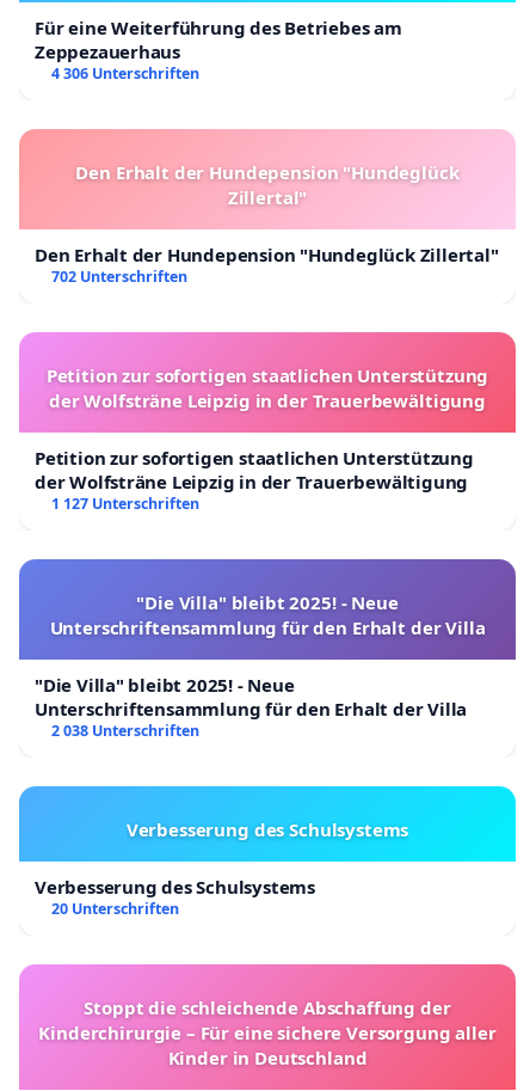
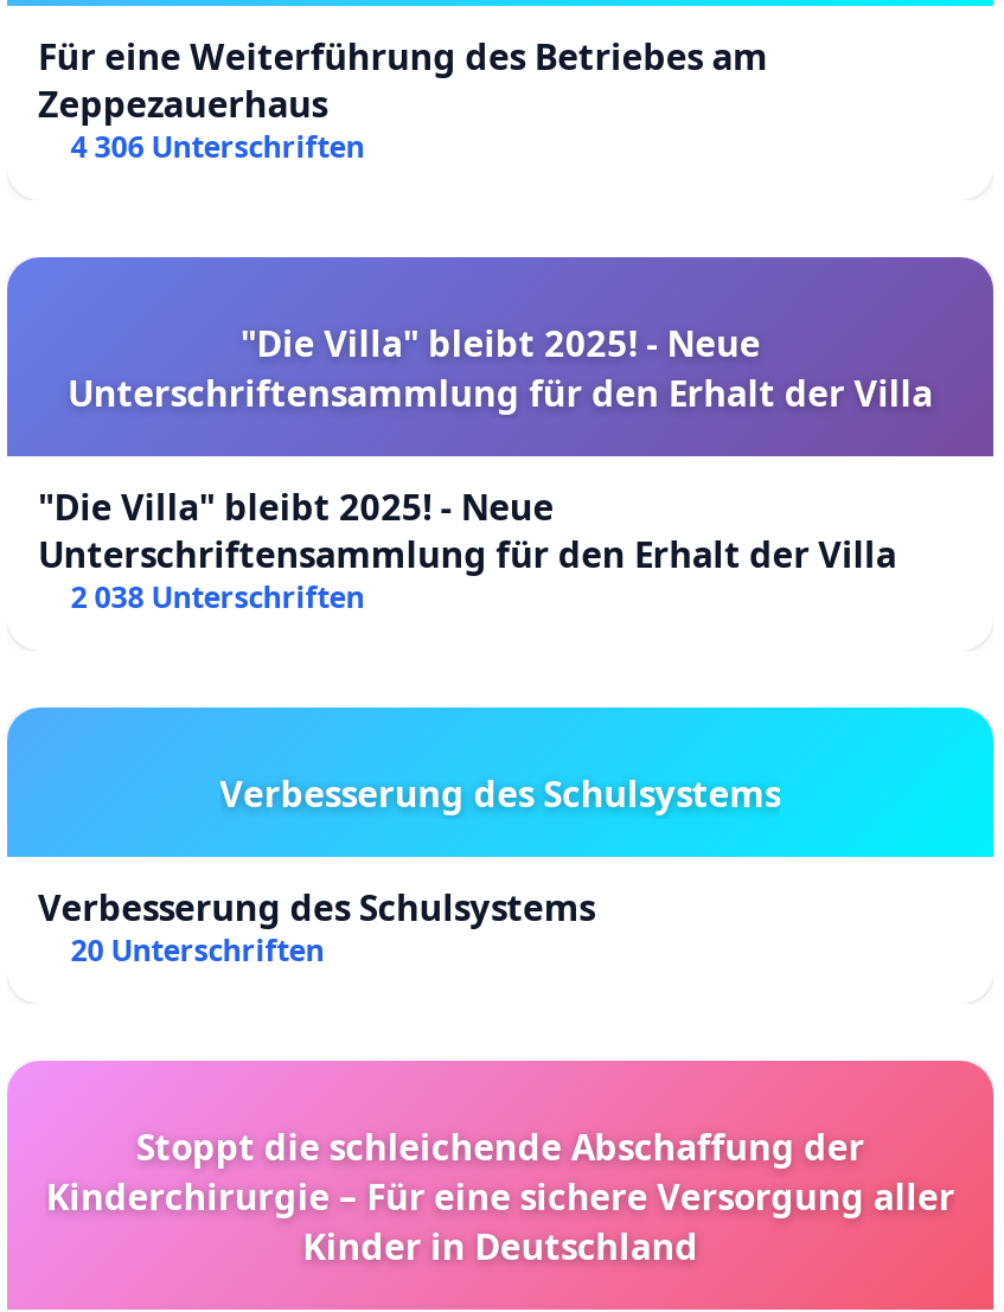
- [image]
- Den Erhalt der Hundepension "Hundeglück
- Zillertal"
- Den Erhalt der Hundepension "Hundeglück Zillertal"
- 702 Unterschriften

- [image]
- Petition zur sofortigen staatlichen Unterstützung
- der Wolfsträne Leipzig in der Trauerbewältigung
- Petition zur sofortigen staatlichen Unterstützung
- der Wolfsträne Leipzig in der Trauerbewältigung
- 1 127 Unterschriften
